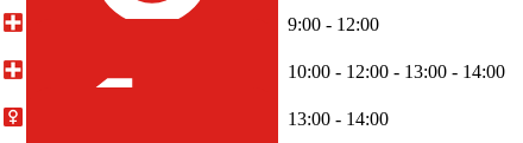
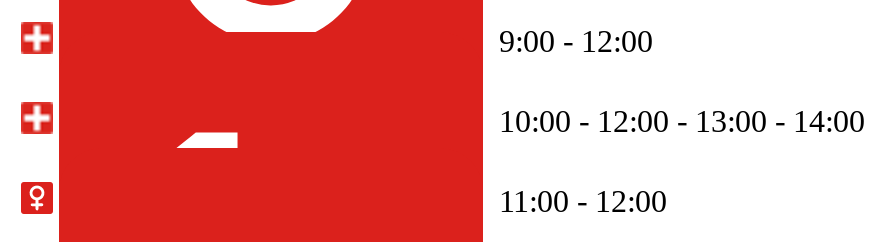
- 13:00 - 14:00
+ 11:00 - 12:00
